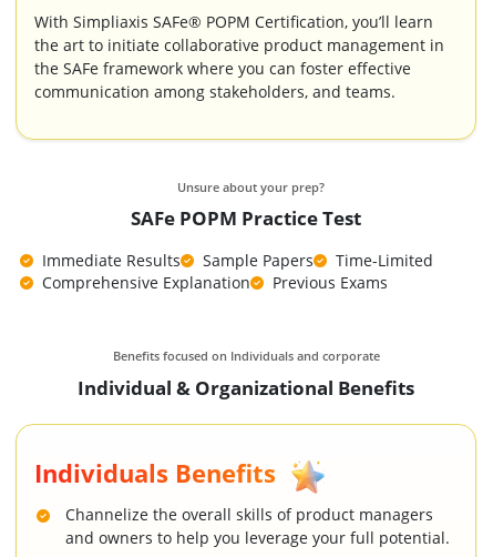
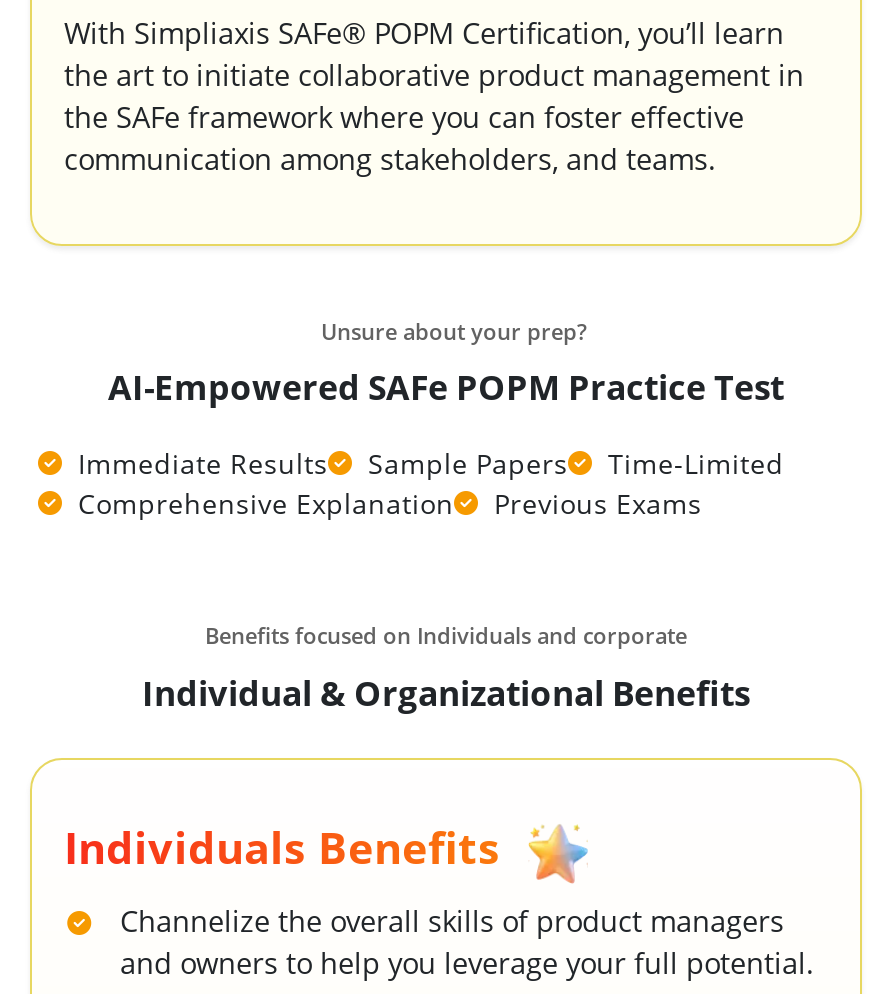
- SAFe POPM Practice Test
+ AI-Empowered SAFe POPM Practice Test
